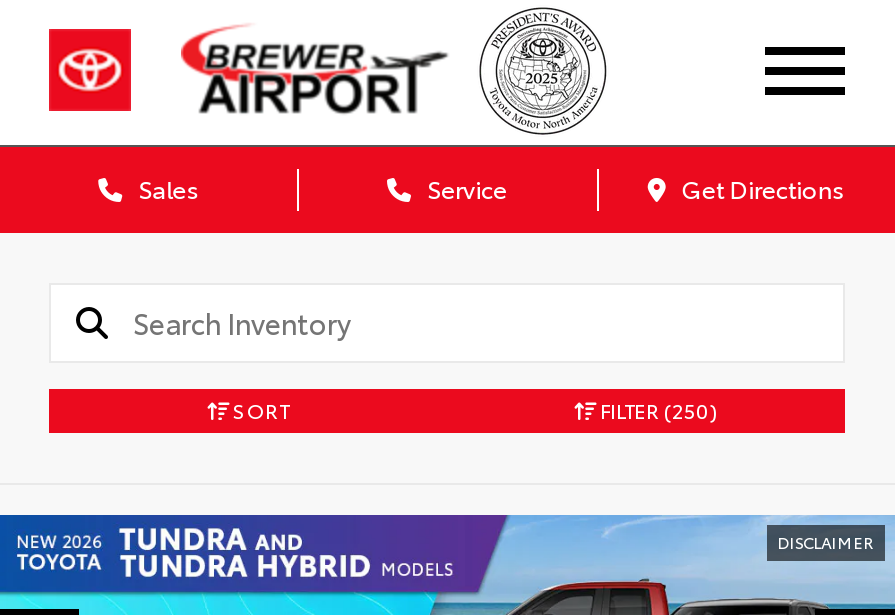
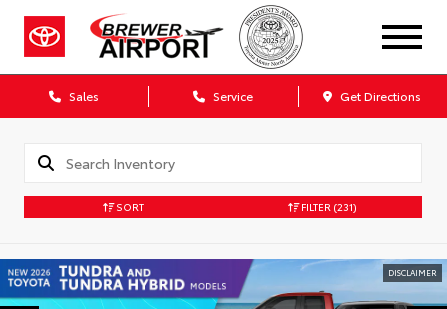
- FILTER (250)
+ FILTER (231)
